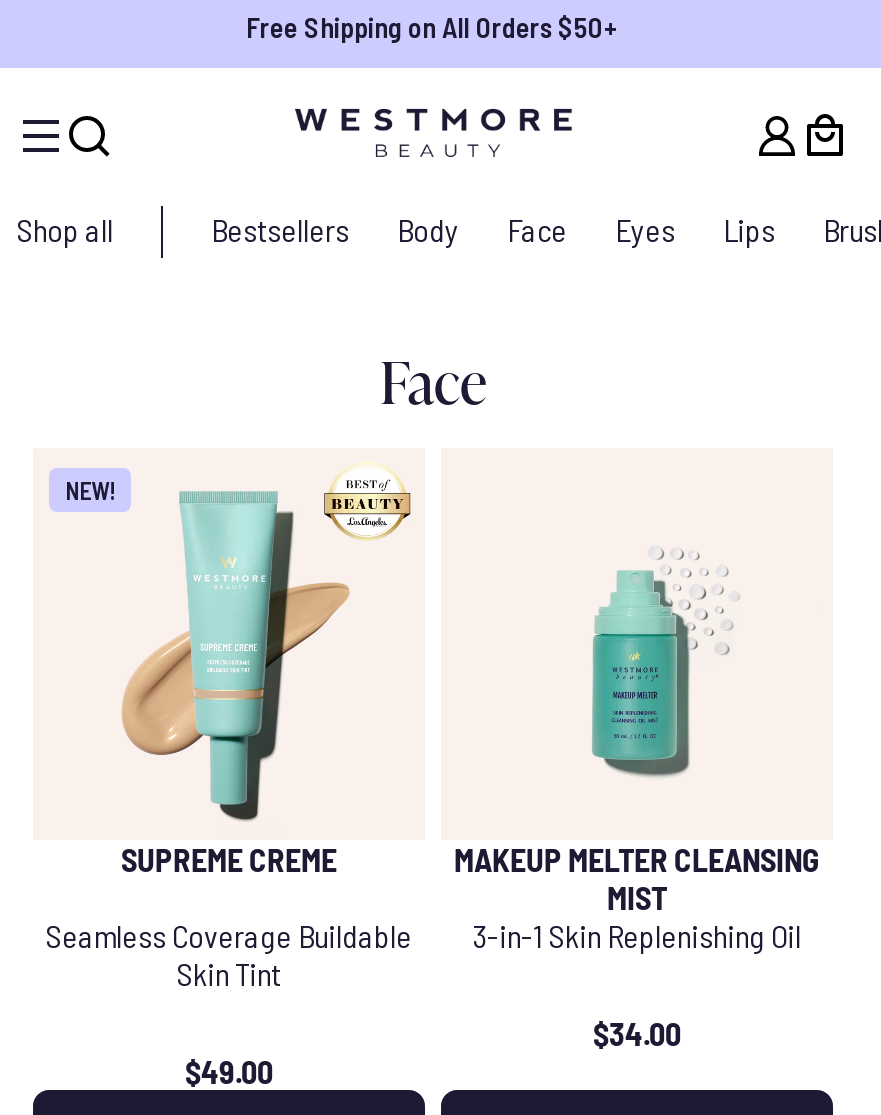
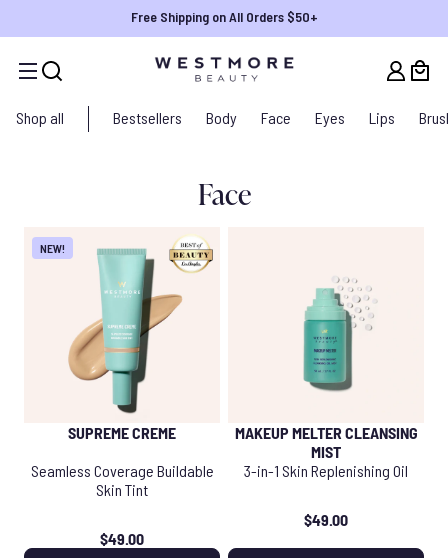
- $34.00
+ $49.00
